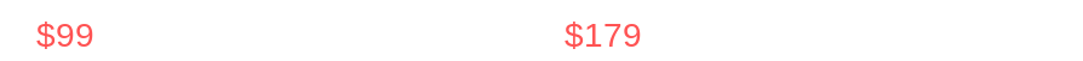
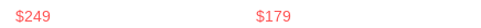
- $99
+ $249
